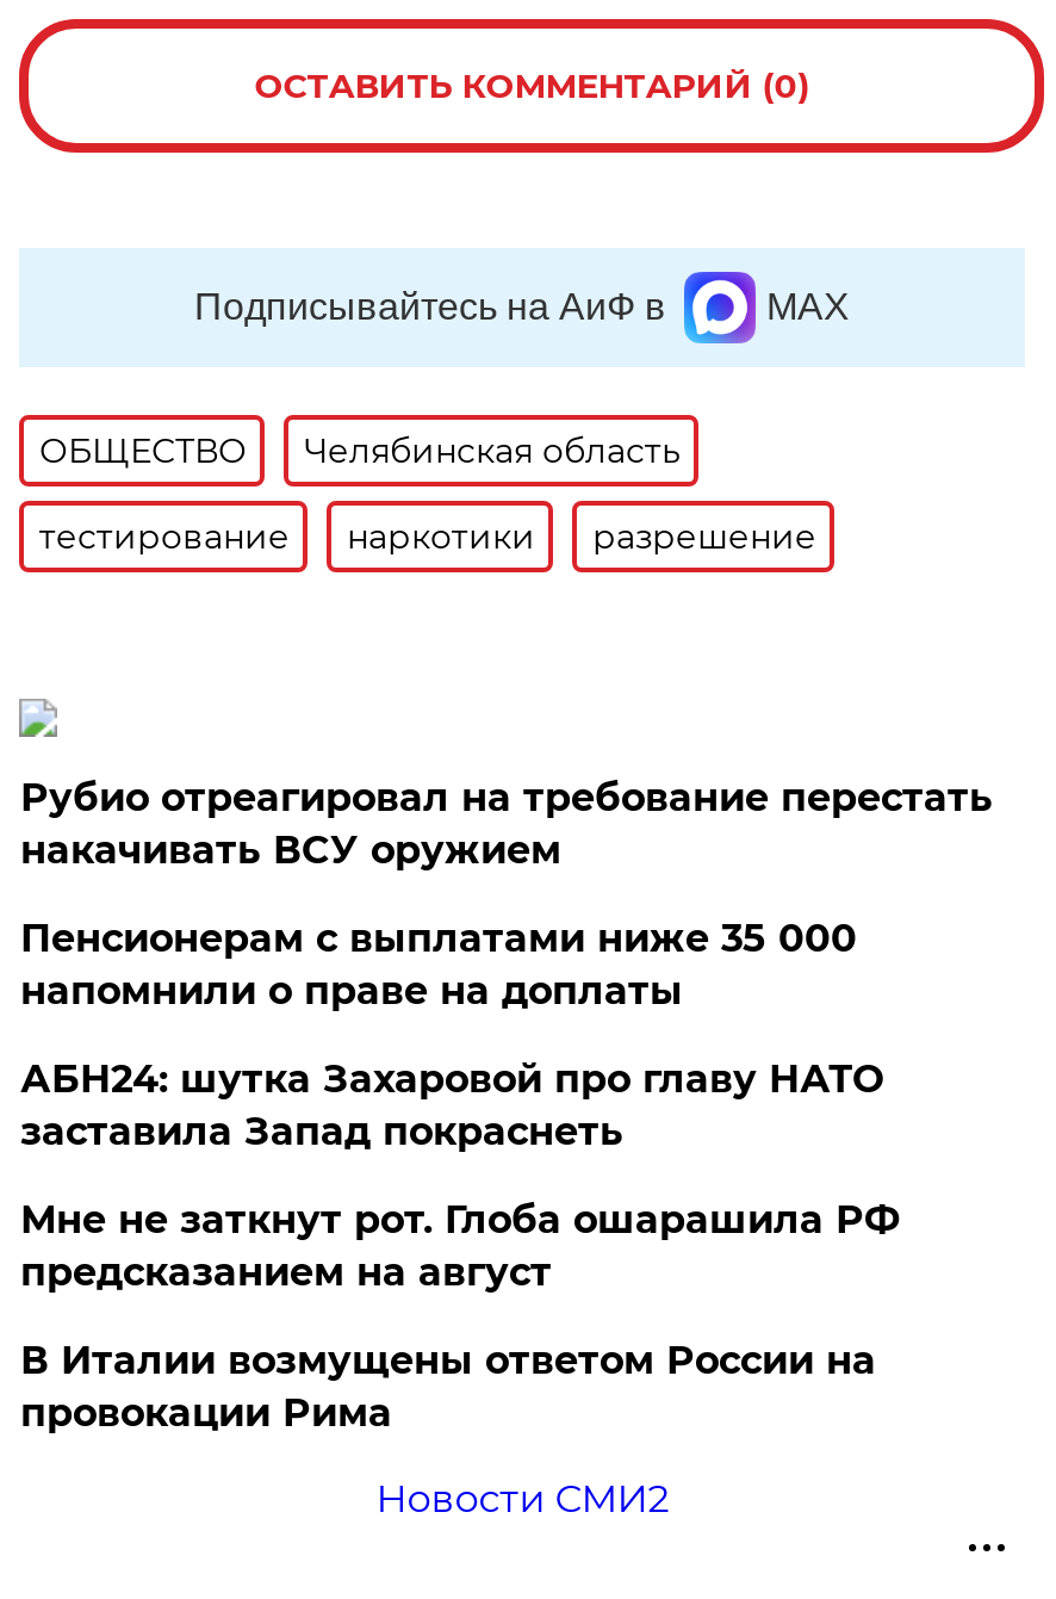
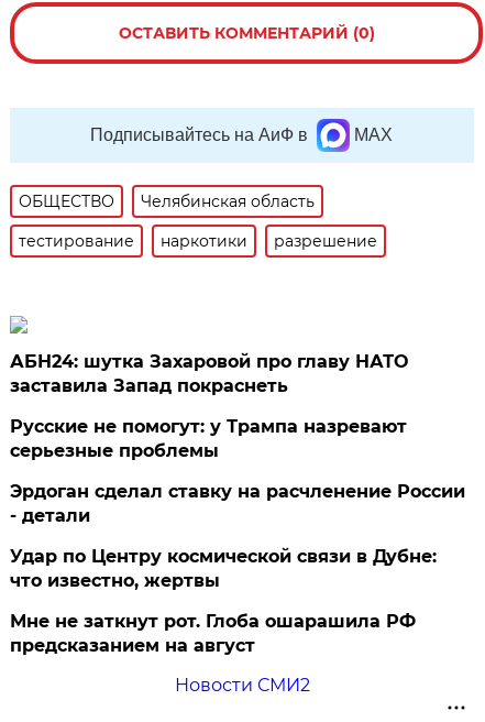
- Рубио отреагировал на требование перестать
- накачивать ВСУ оружием
- Пенсионерам с выплатами ниже 35 000
- напомнили о праве на доплаты

moved up: АБН24: шутка Захаровой про главу НАТО | заставила Запад покраснеть

+ Русские не помогут: у Трампа назревают
+ серьезные проблемы
+ Эрдоган сделал ставку на расчленение России
+ - детали
+ Удар по Центру космической связи в Дубне:
+ что известно, жертвы

moved down: Мне не заткнут рот. Глоба ошарашила РФ | предсказанием на август

- В Италии возмущены ответом России на
- провокации Рима
